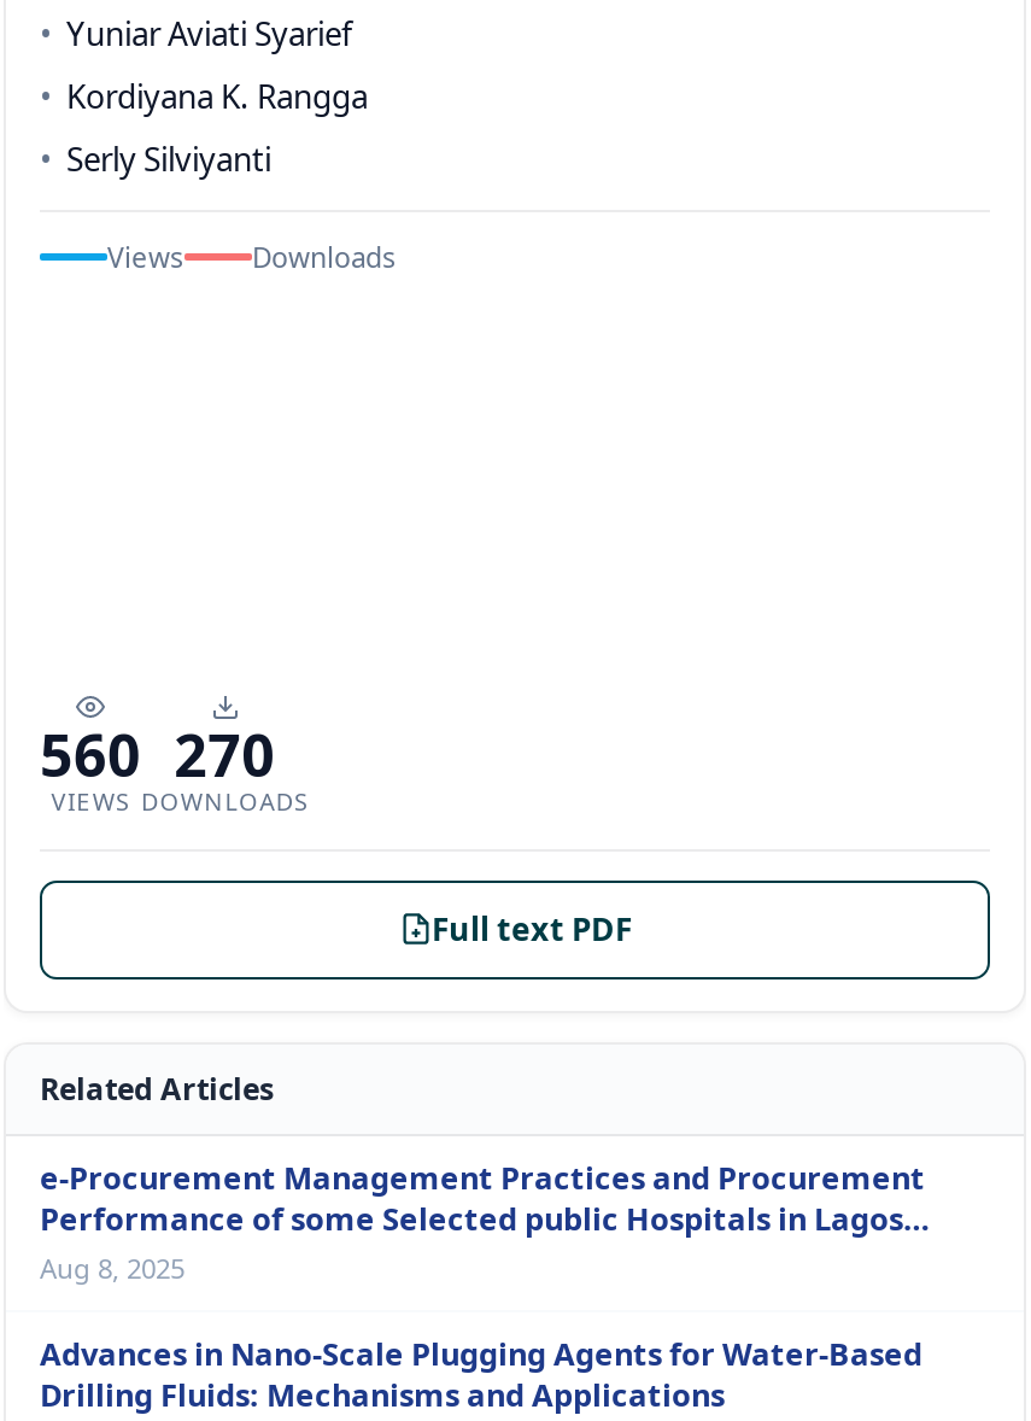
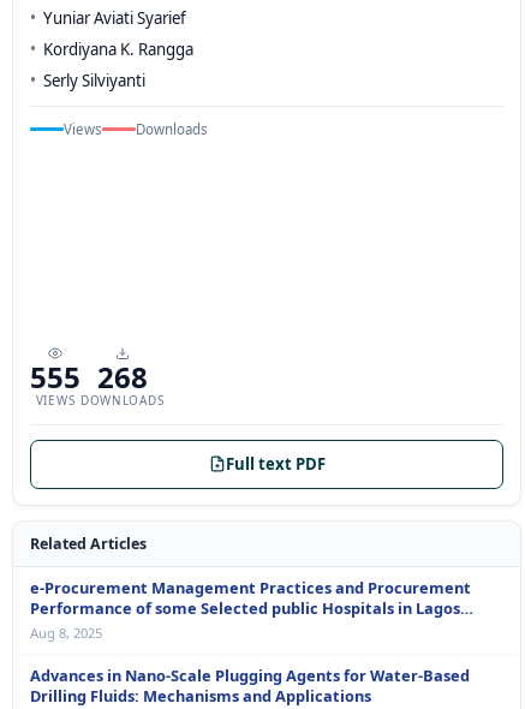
- 560
+ 555

- 270
+ 268
